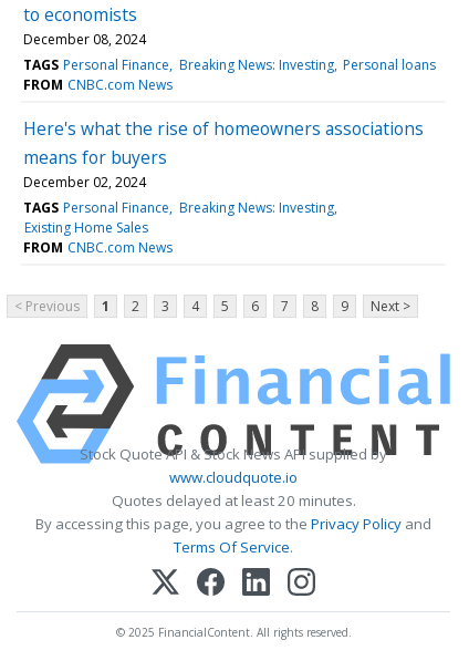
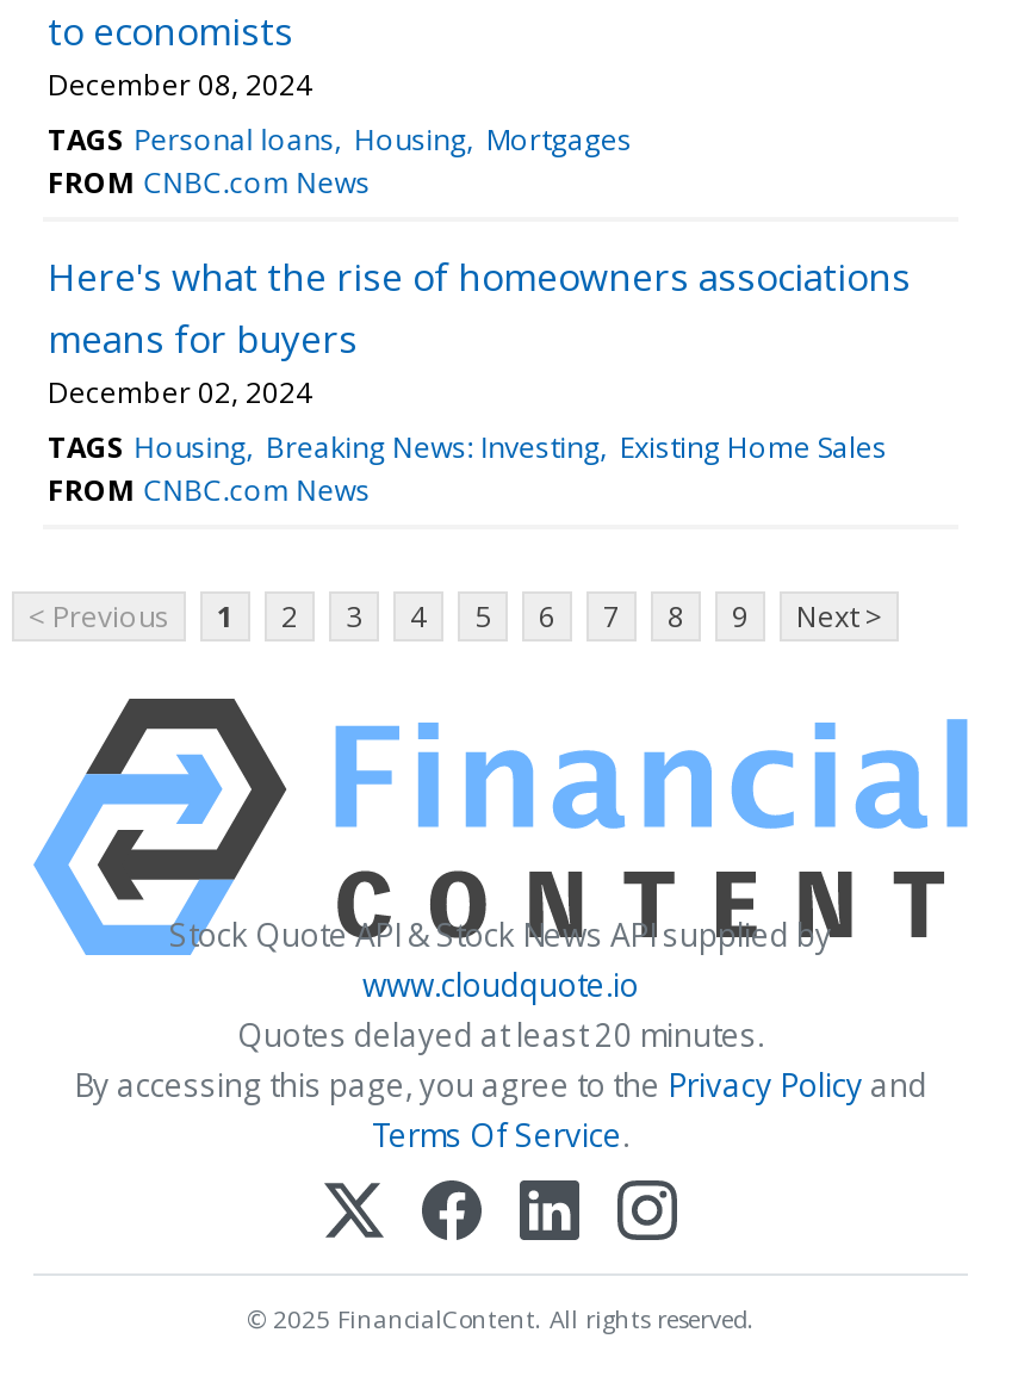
- TAGS Personal Finance Breaking News: Investing Personal loans
+ TAGS Personal loans Housing Mortgages

- TAGS Personal Finance Breaking News: Investing
- Existing Home Sales
+ TAGS Housing Breaking News: Investing Existing Home Sales
